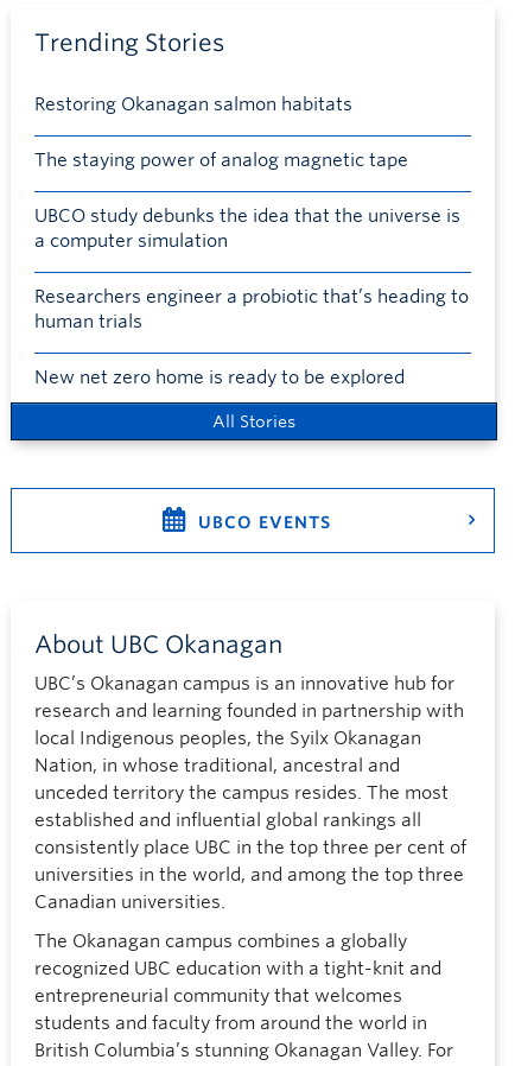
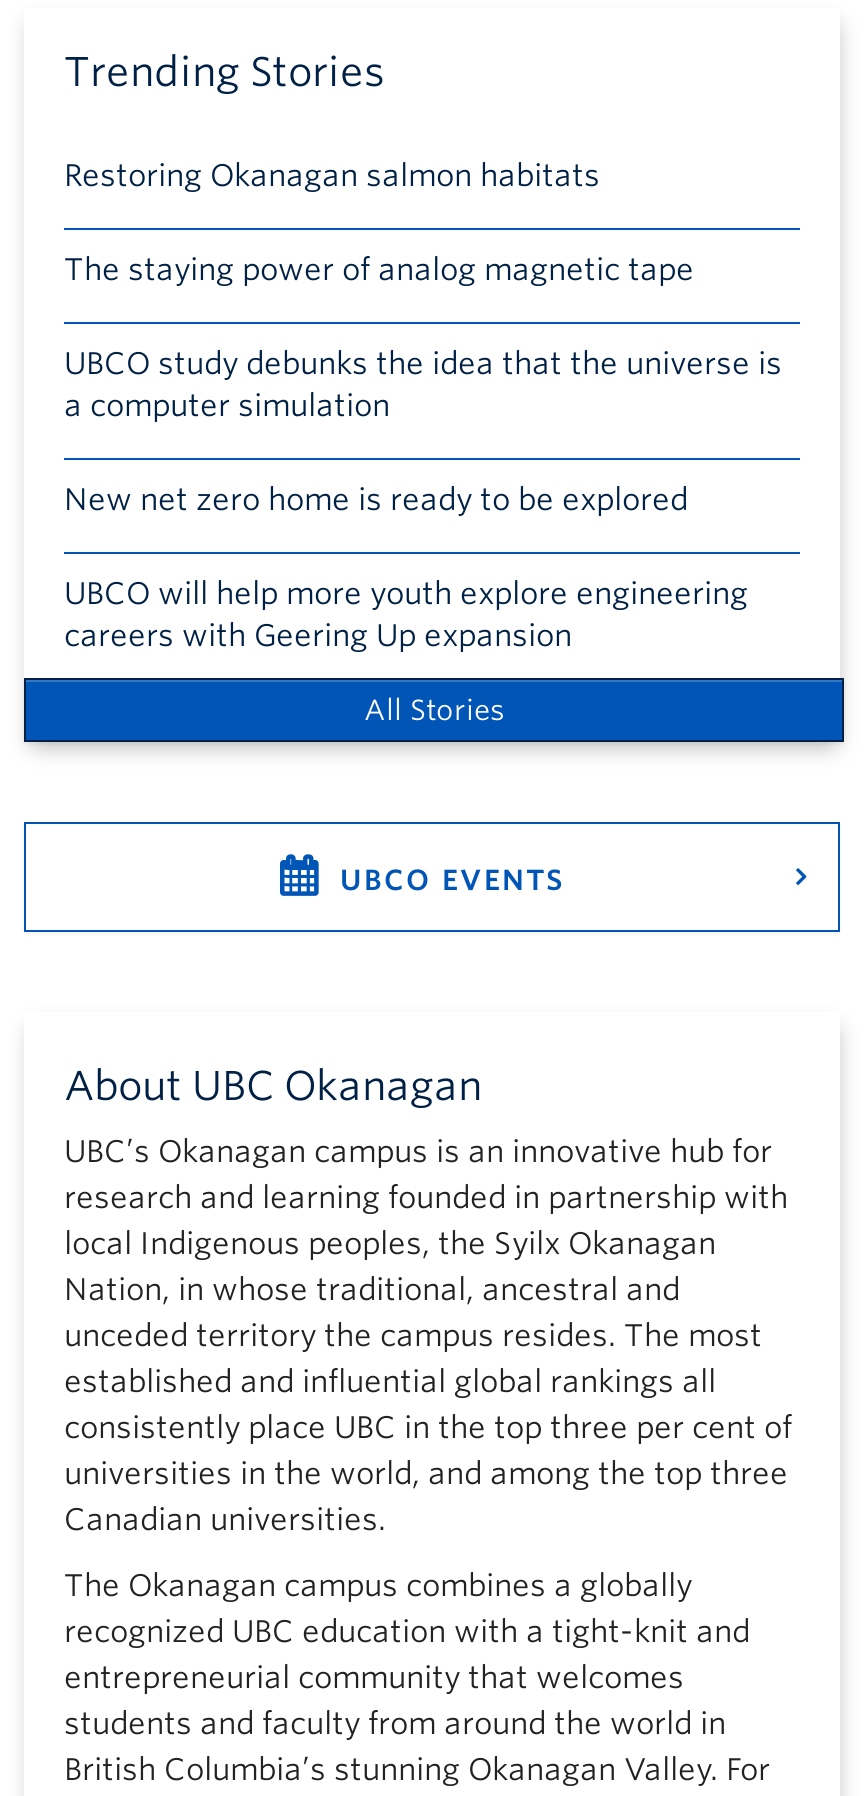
- Researchers engineer a probiotic that’s heading to
- human trials

moved up: New net zero home is ready to be explored

+ UBCO will help more youth explore engineering
+ careers with Geering Up expansion
